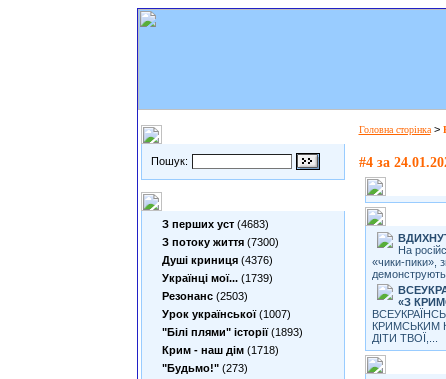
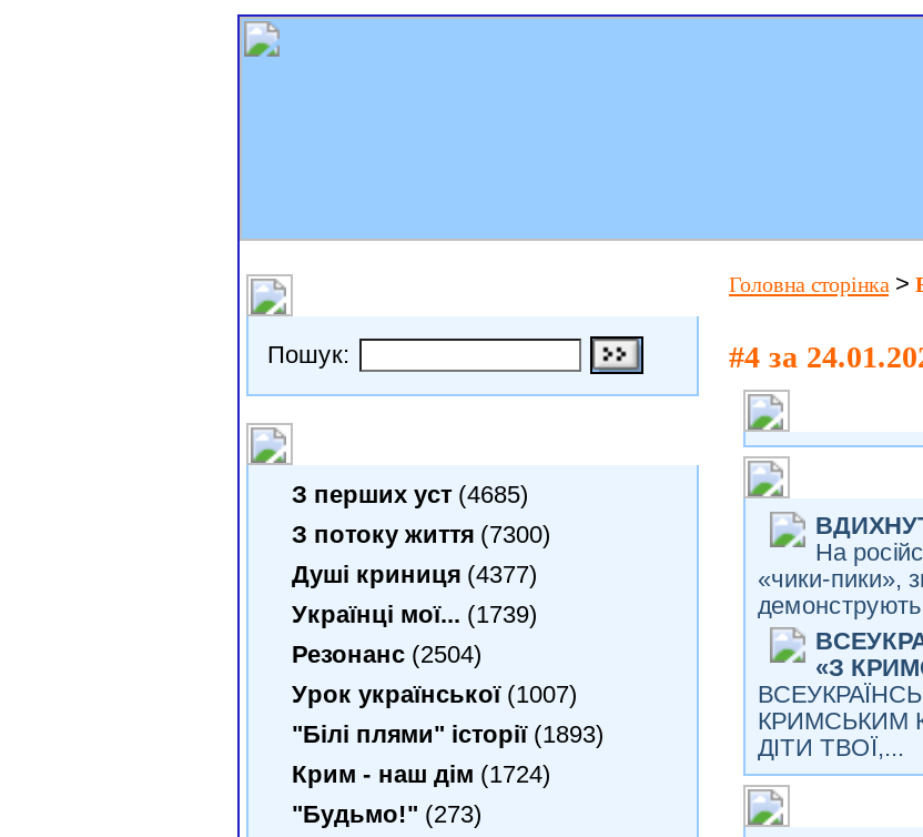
- З перших уст (4683)
+ З перших уст (4685)

- Душі криниця (4376)
+ Душі криниця (4377)

- Резонанс (2503)
+ Резонанс (2504)

- Крим - наш дім (1718)
+ Крим - наш дім (1724)
